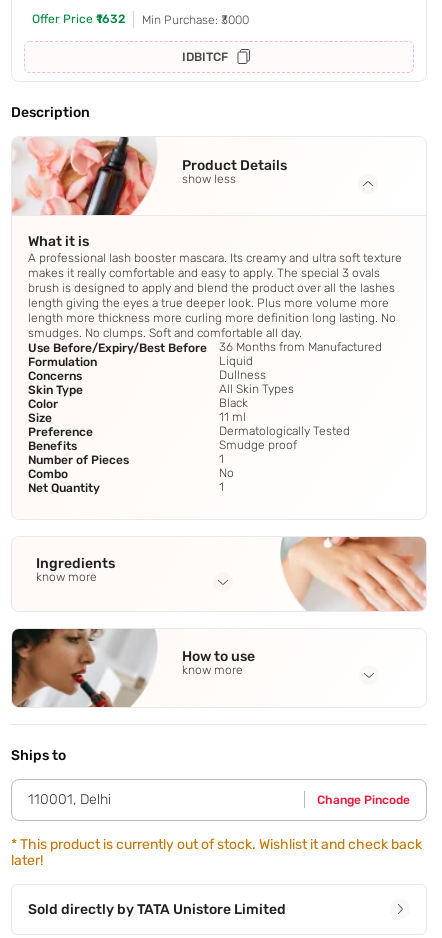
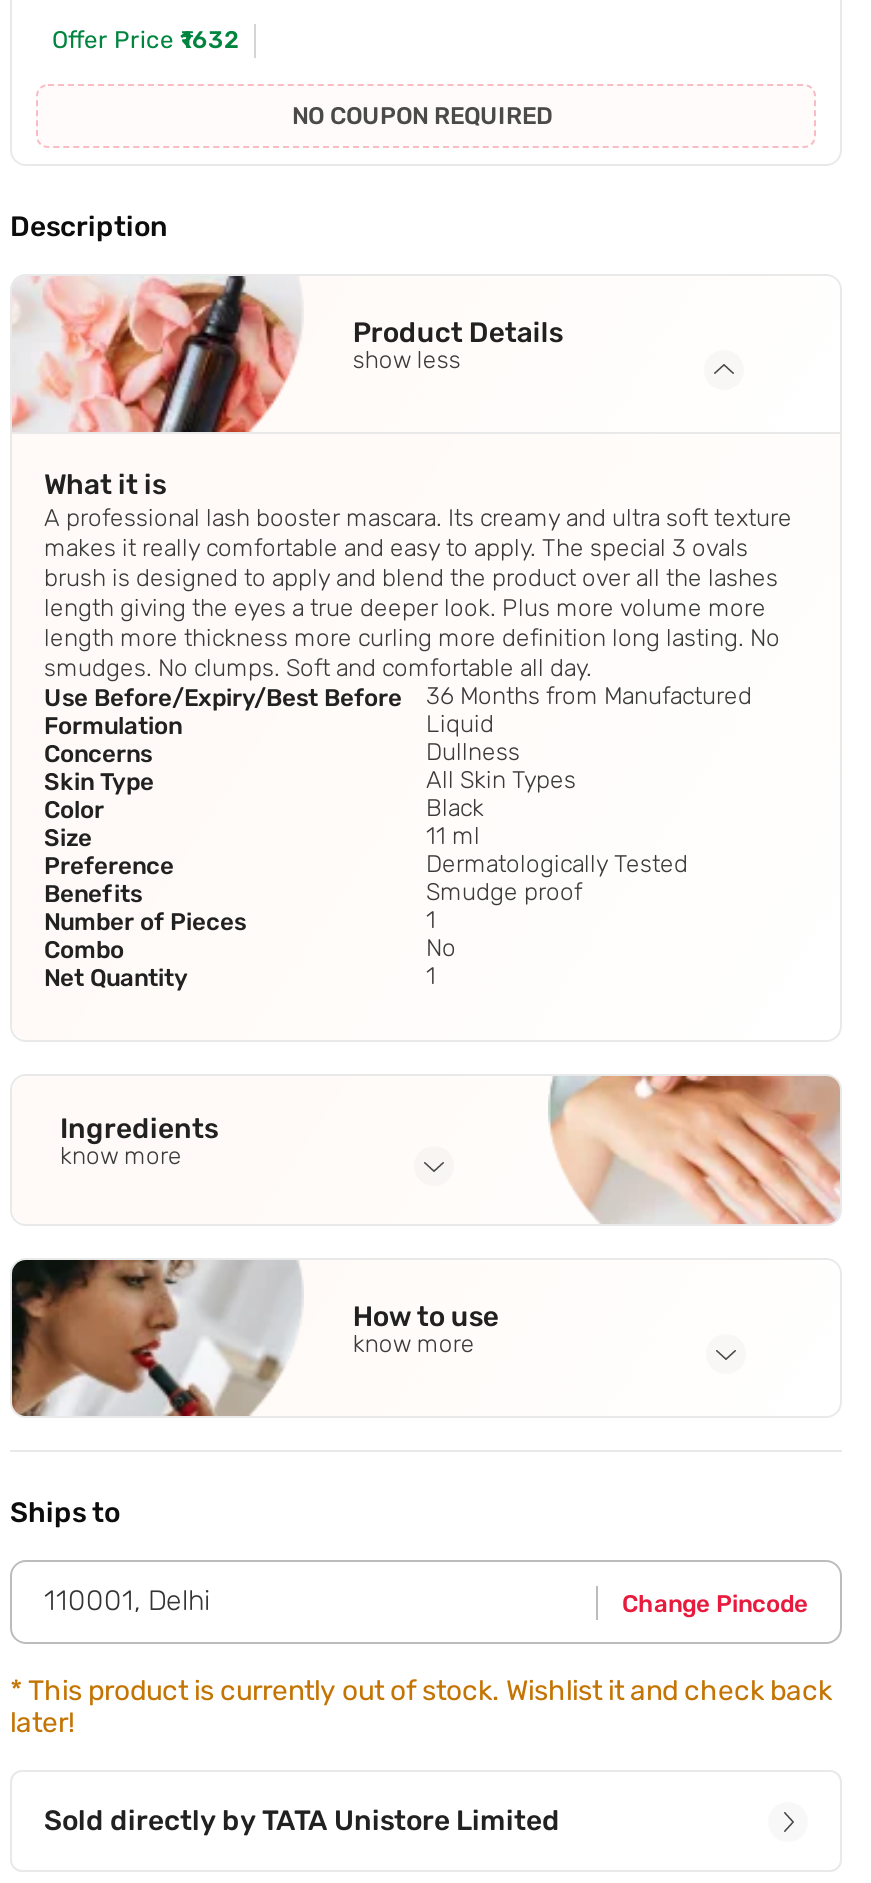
- Min Purchase: ₹3000
- IDBITCF
+ NO COUPON REQUIRED
